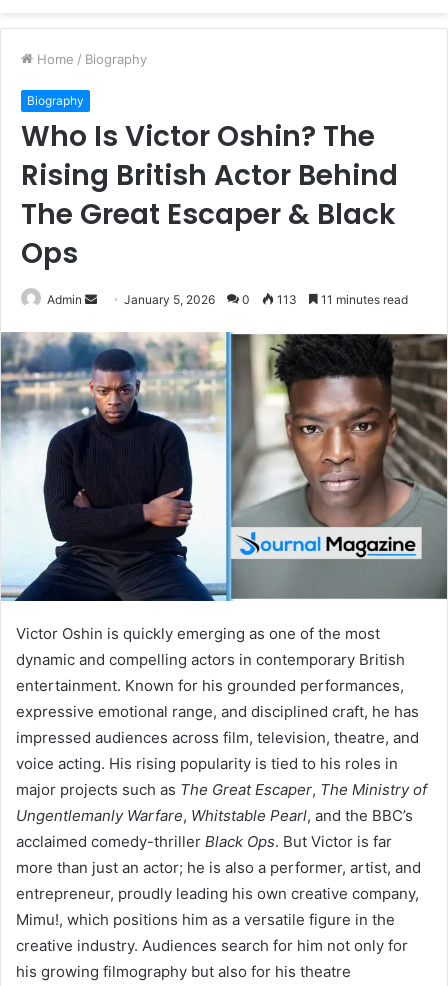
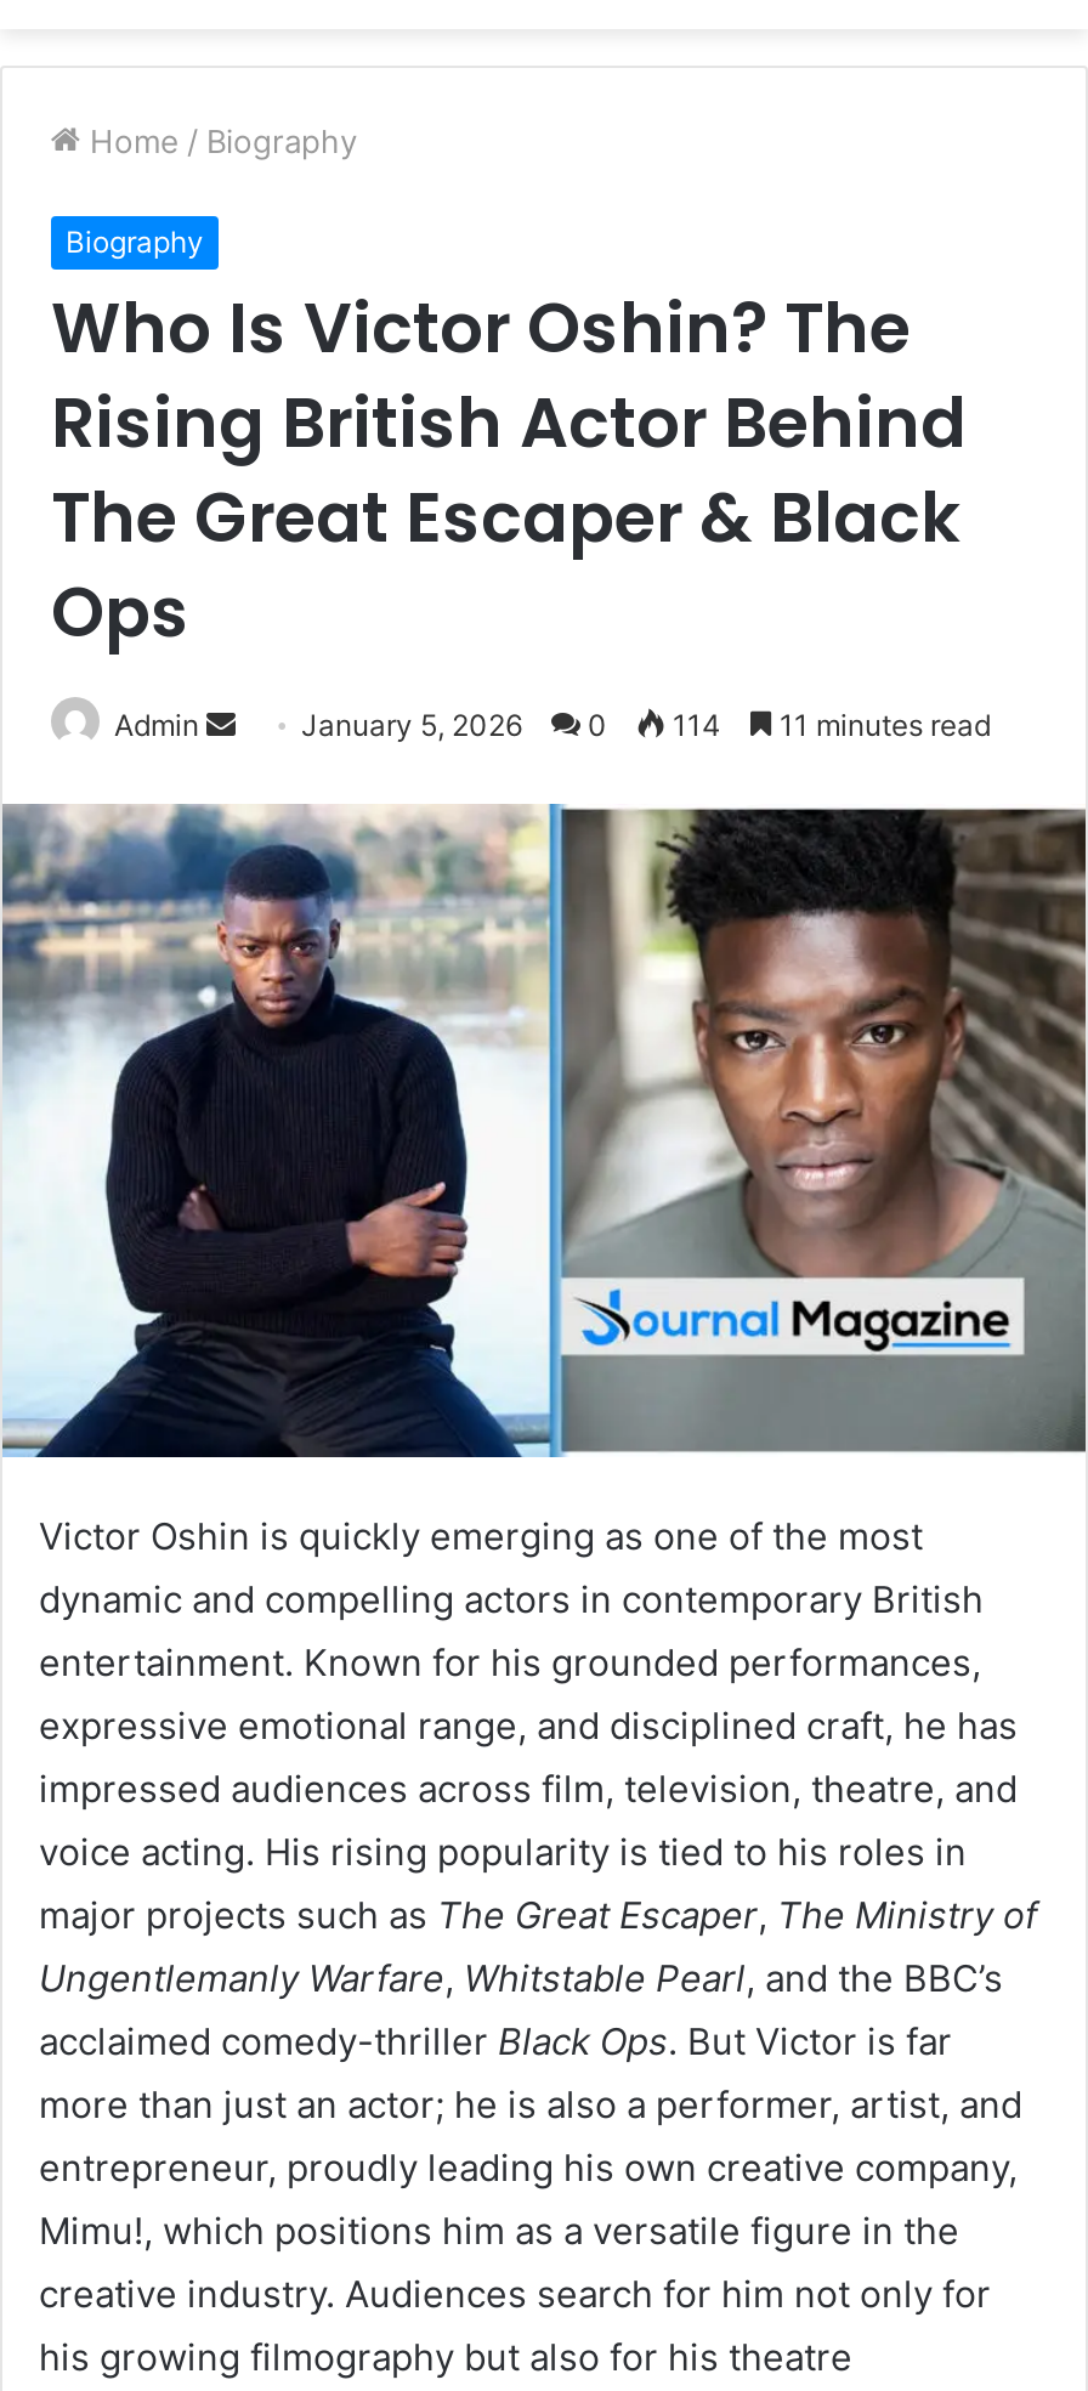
- 113
+ 114
